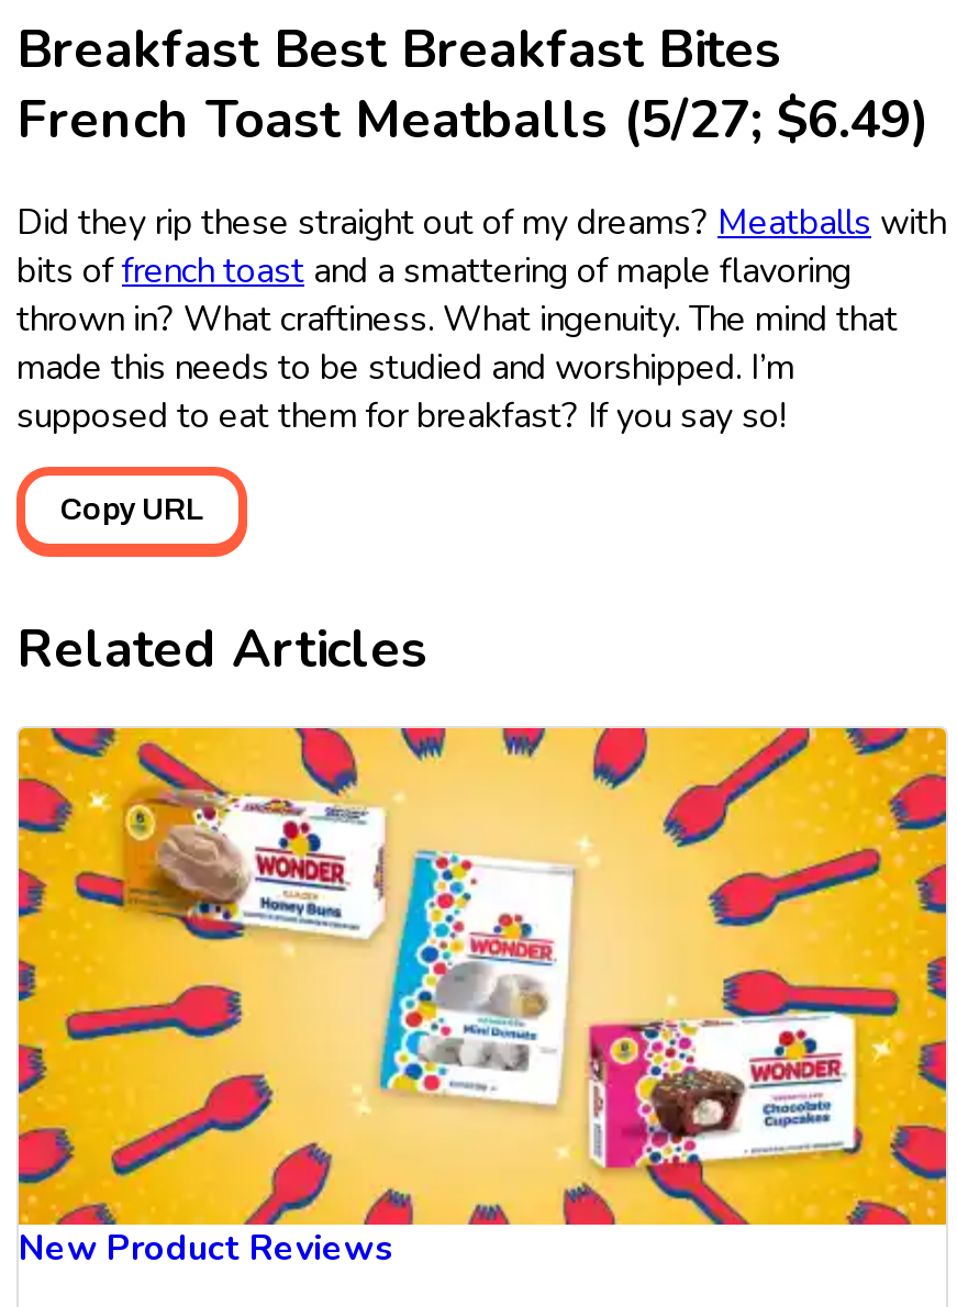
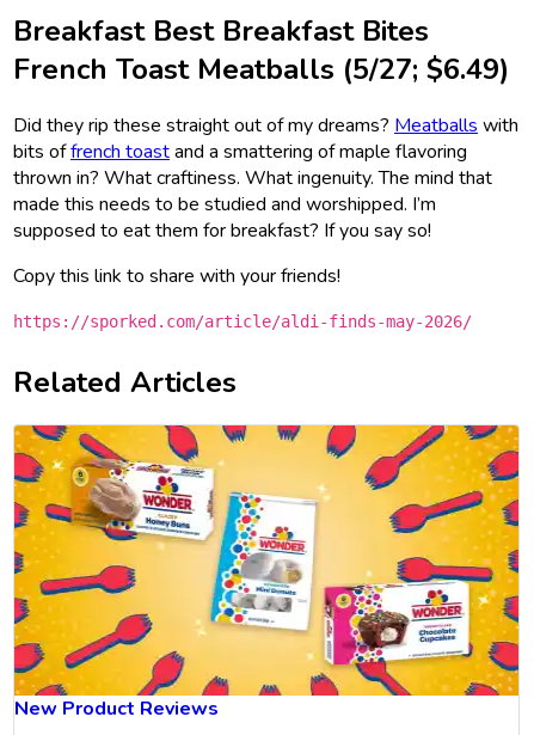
- Copy URL
+ Copy this link to share with your friends!
+ https://sporked.com/article/aldi-finds-may-2026/
